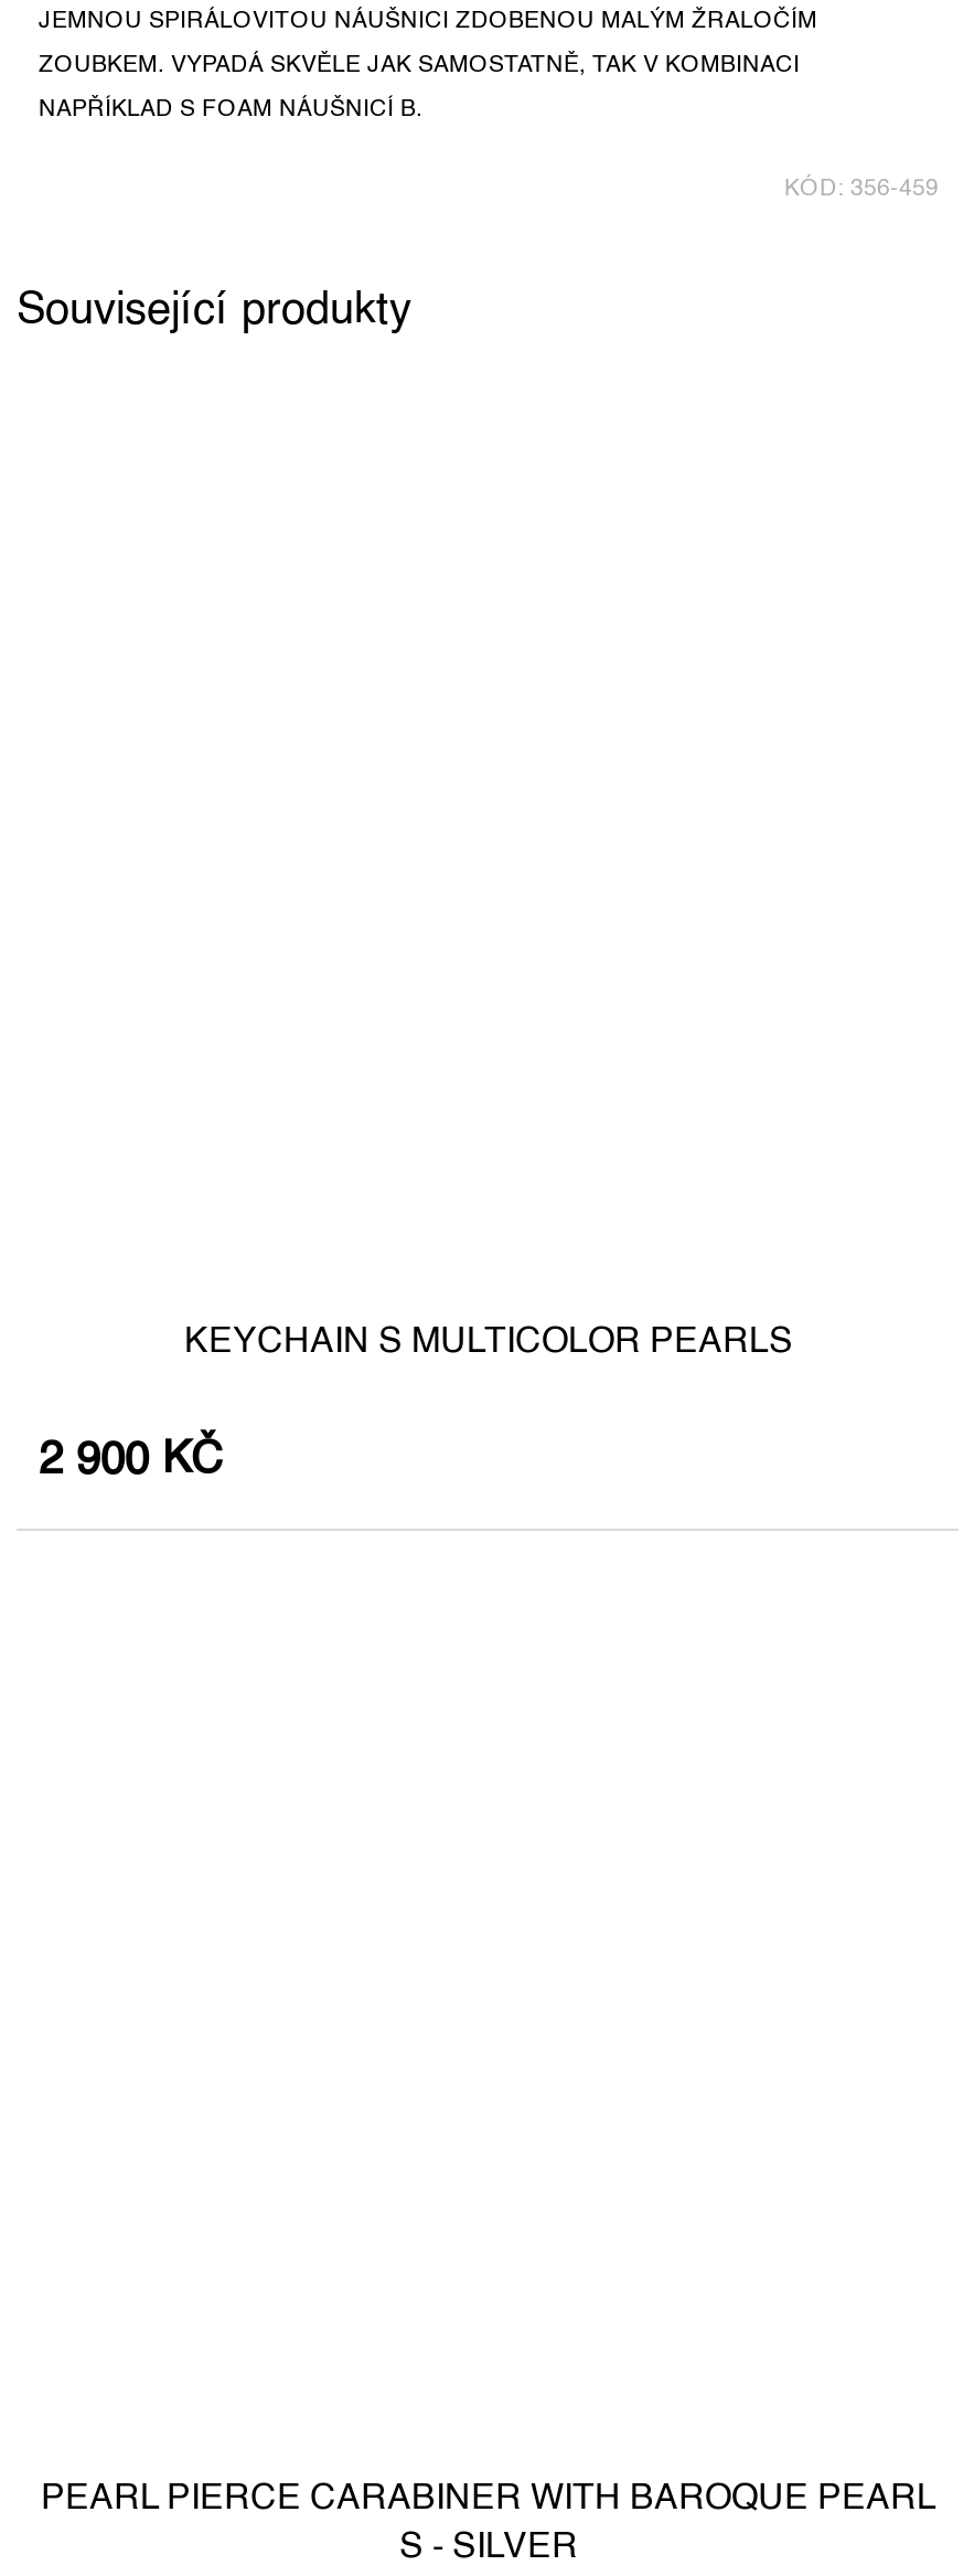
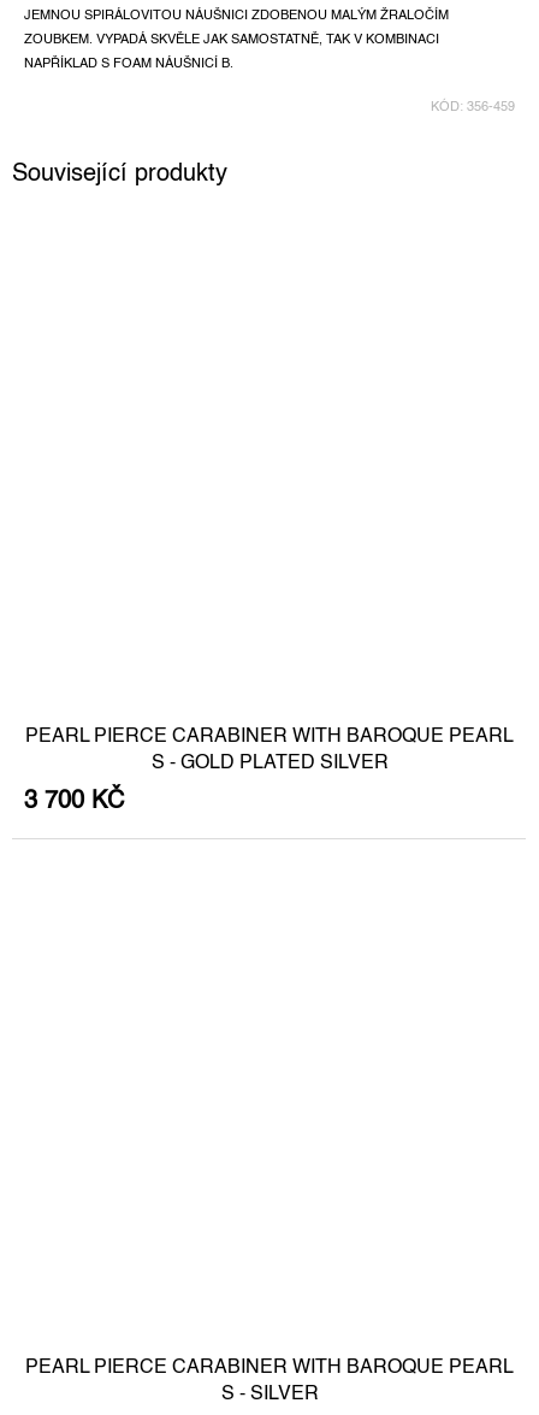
- KEYCHAIN S MULTICOLOR PEARLS
+ PEARL PIERCE CARABINER WITH BAROQUE PEARL
+ S - GOLD PLATED SILVER

- 2 900 KČ
+ 3 700 KČ
